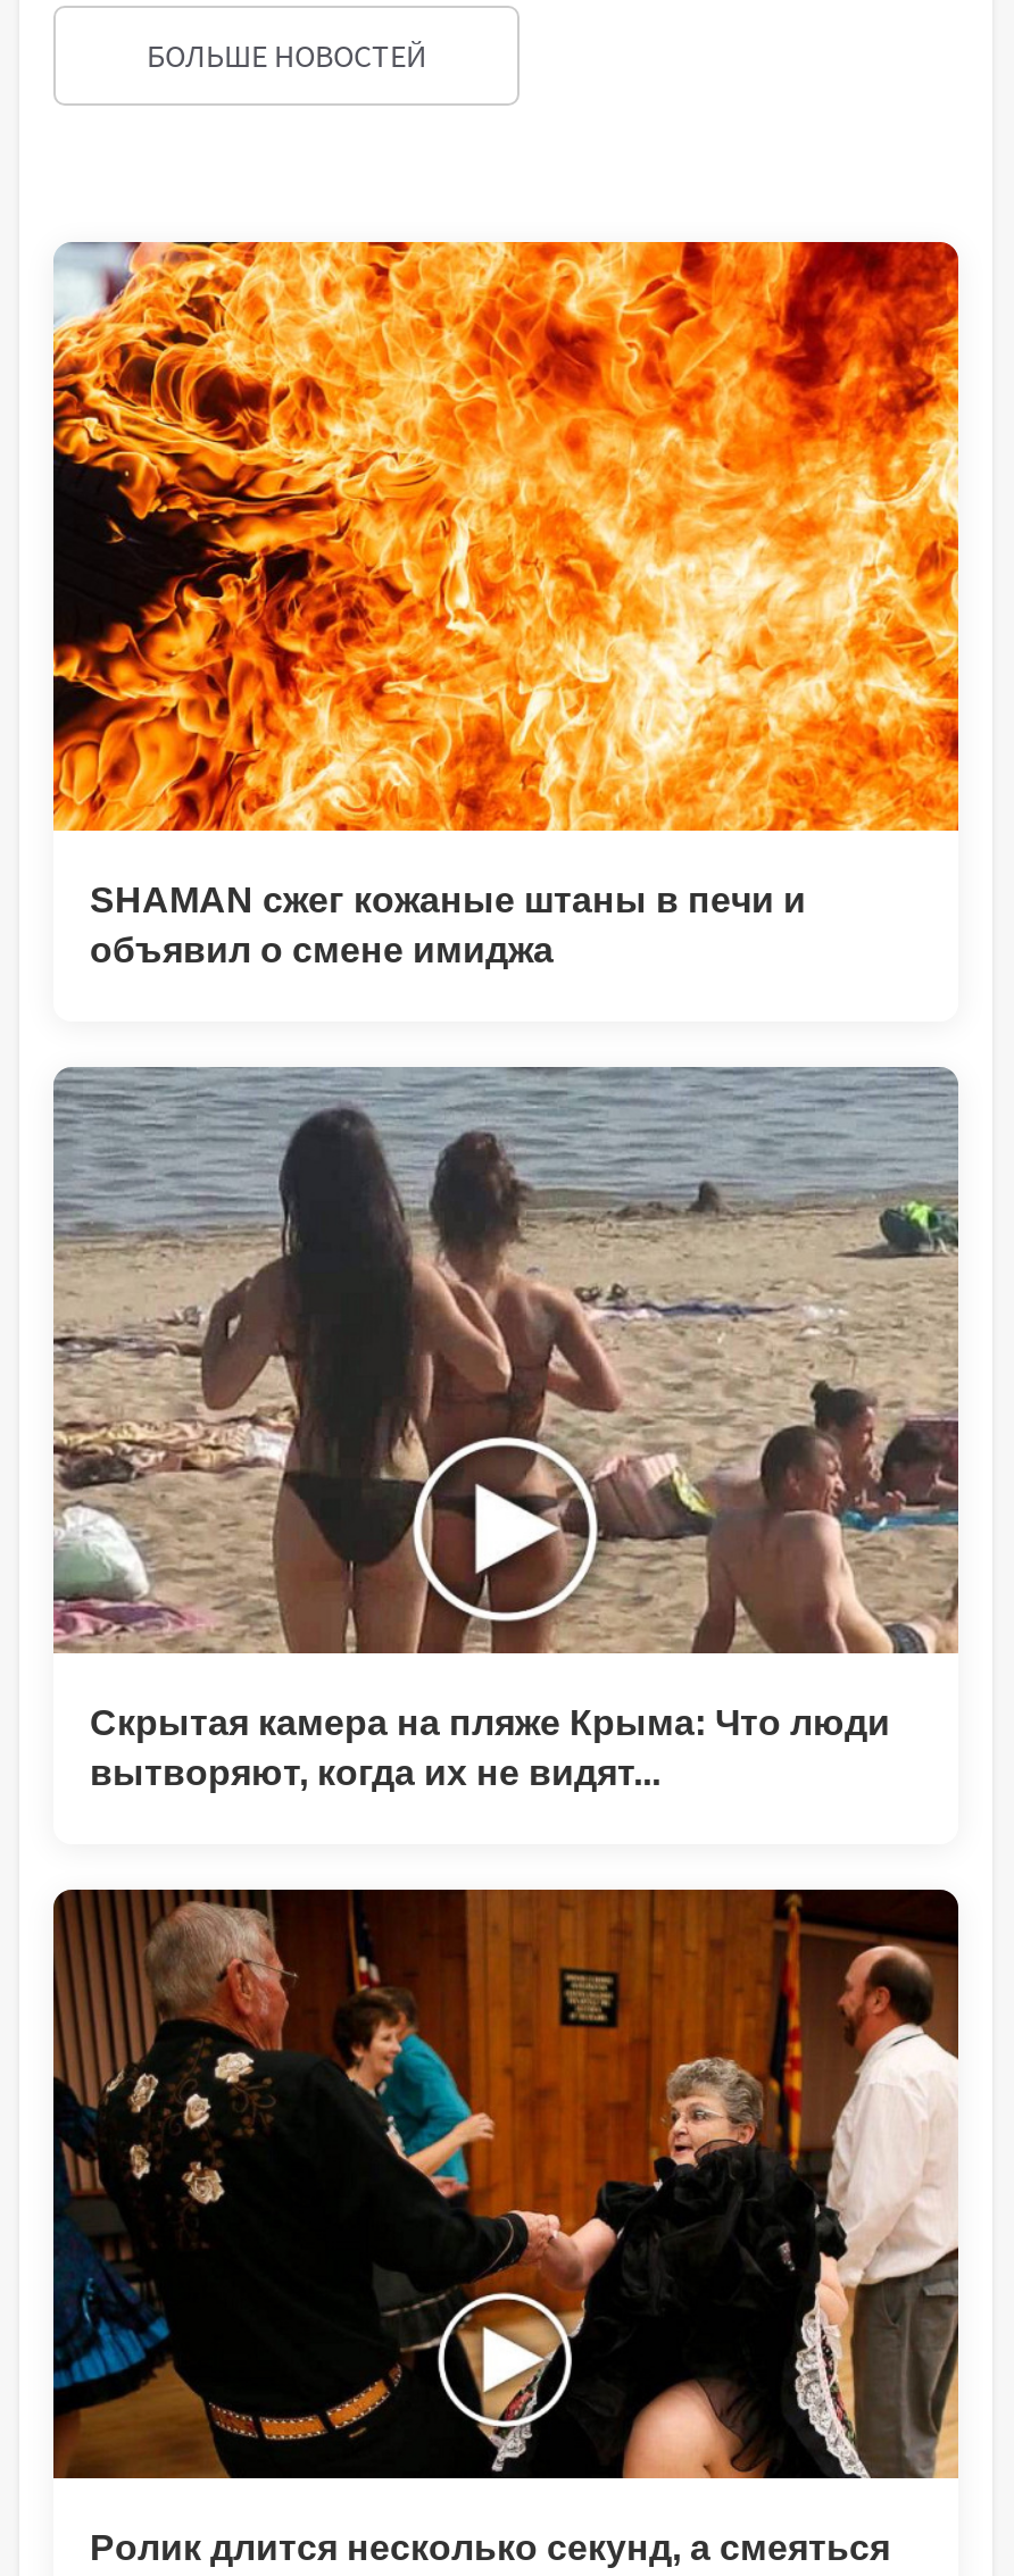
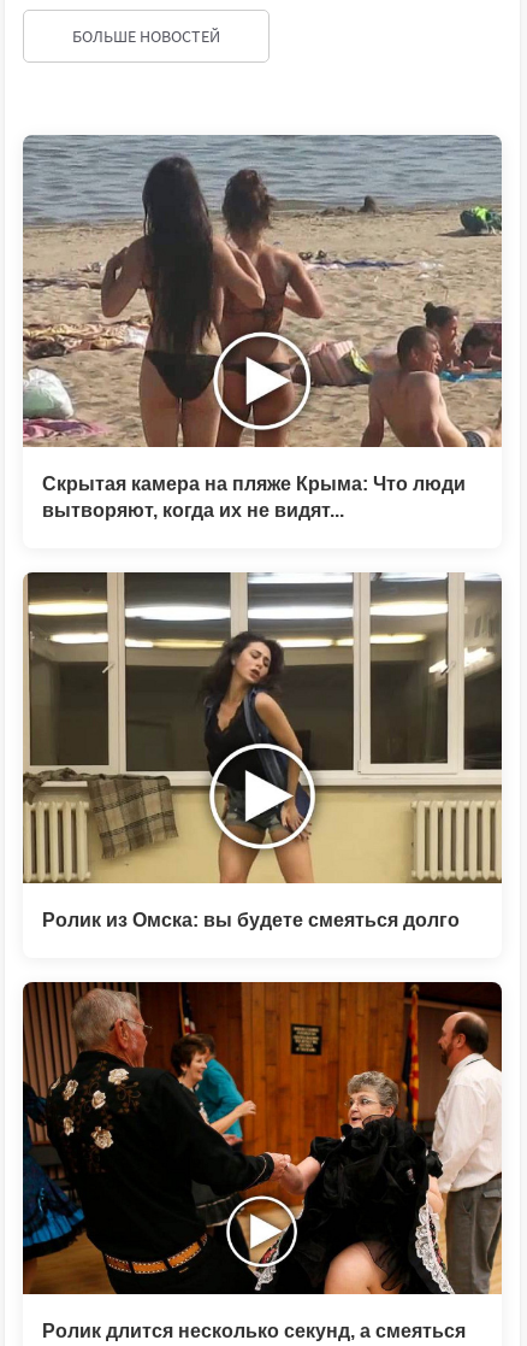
- [image]
- SHAMAN сжег кожаные штаны в печи и
- объявил о смене имиджа

moved up: [image] | Скрытая камера на пляже Крыма: Что люди | вытворяют, когда их не видят...

+ [image]
+ Ролик из Омска: вы будете смеяться долго
